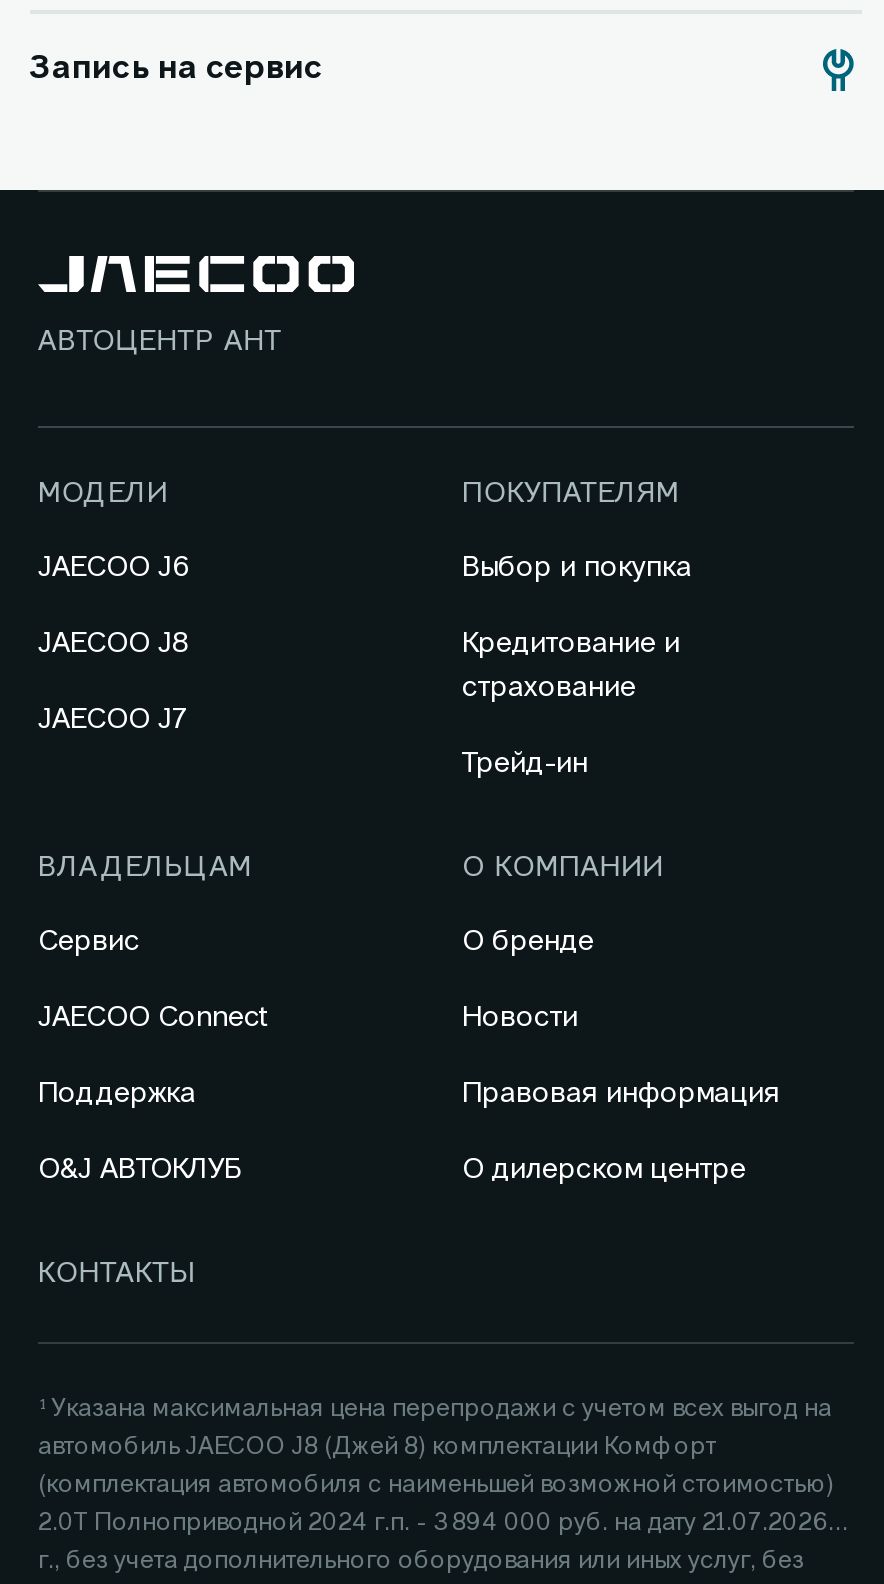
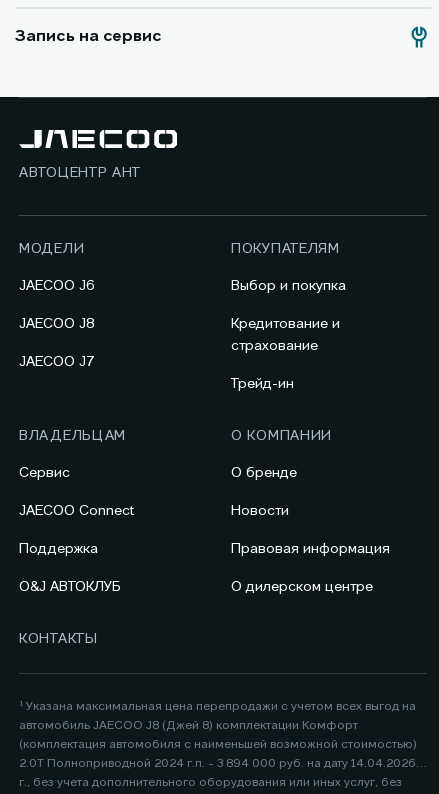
- 2.0Т Полноприводной 2024 г.п. - 3 894 000 руб. на дату 21.07.2026
+ 2.0Т Полноприводной 2024 г.п. - 3 894 000 руб. на дату 14.04.2026
